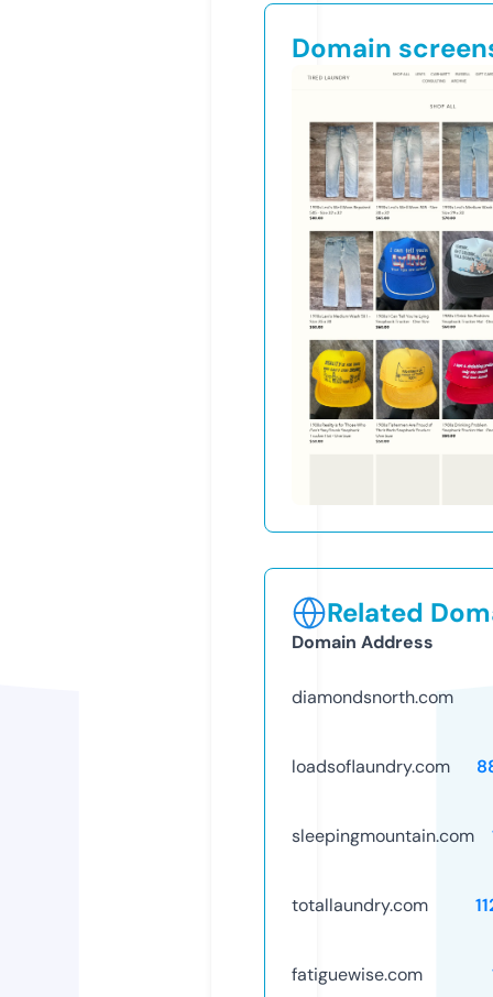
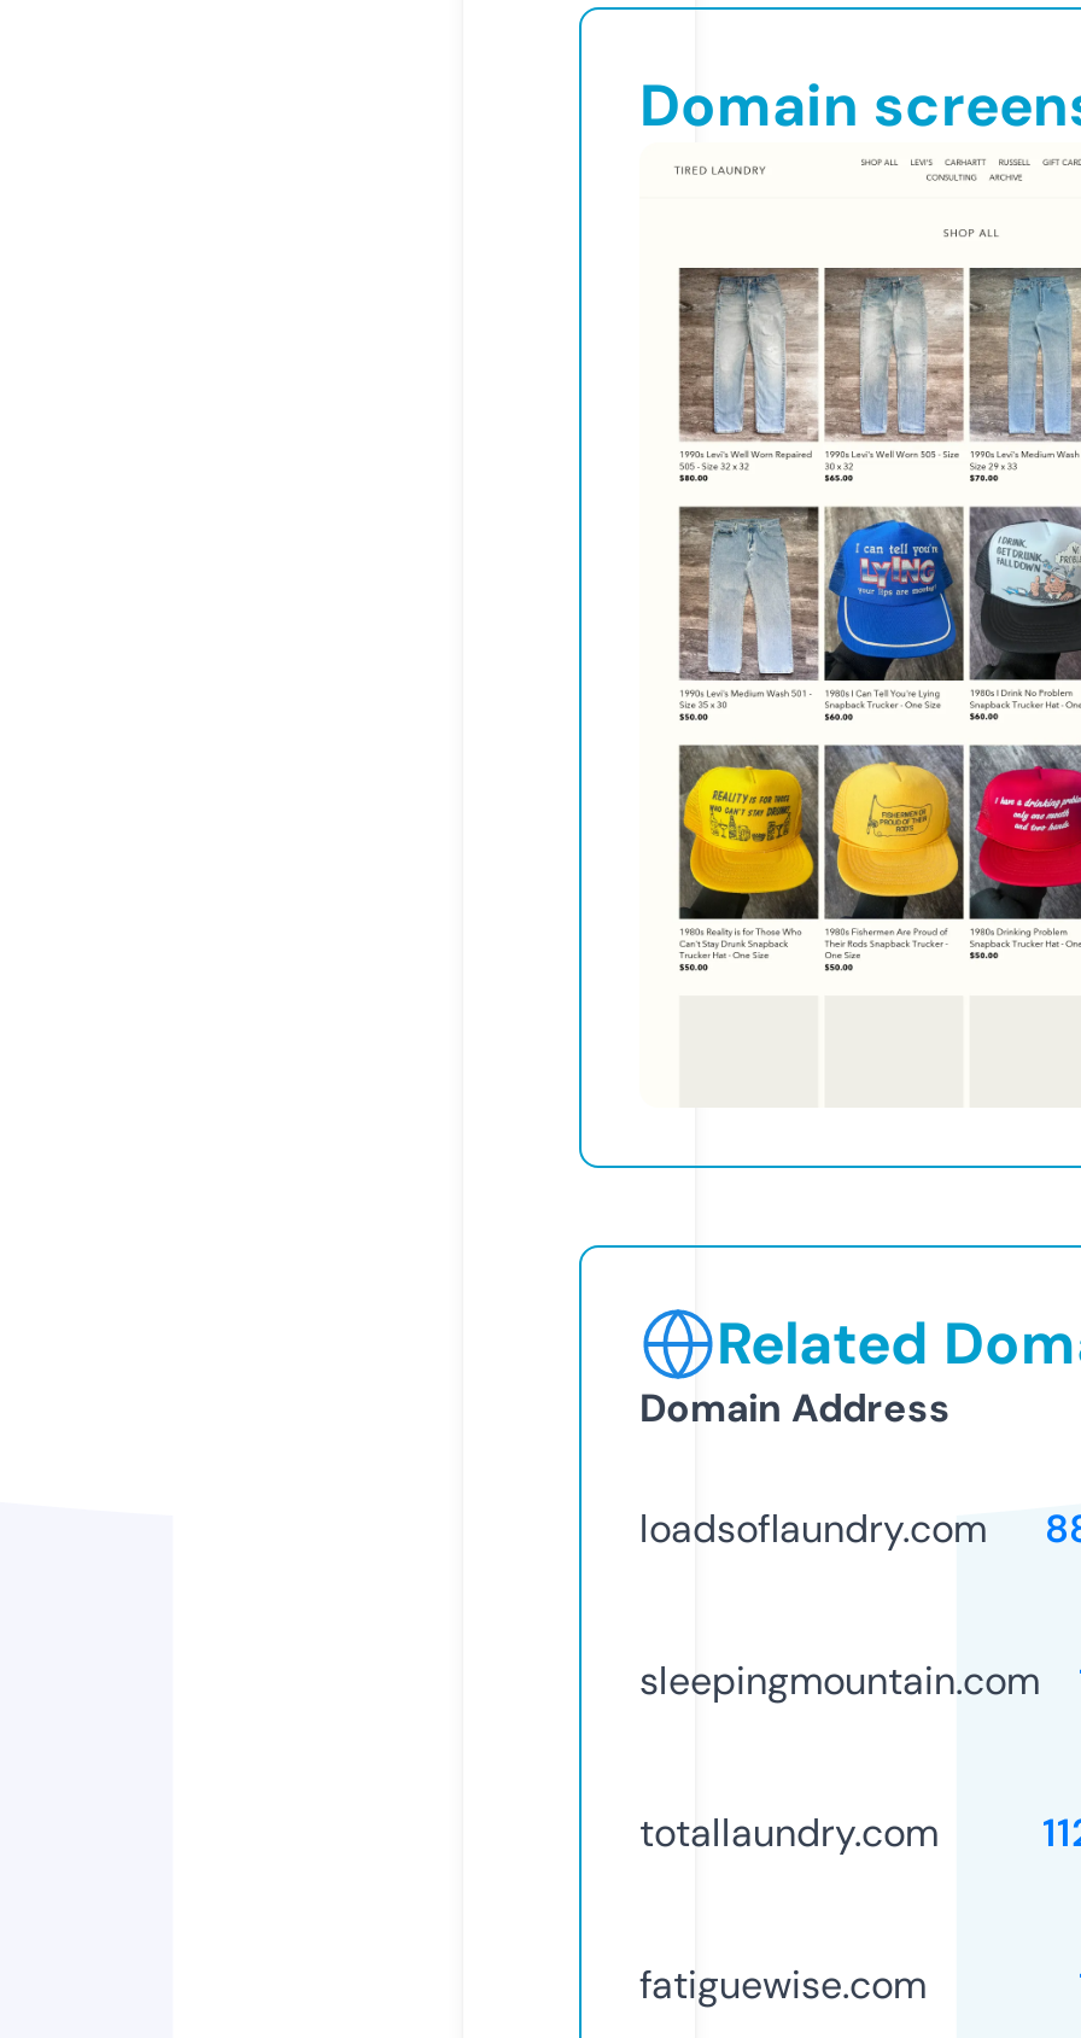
- diamondsnorth.com
